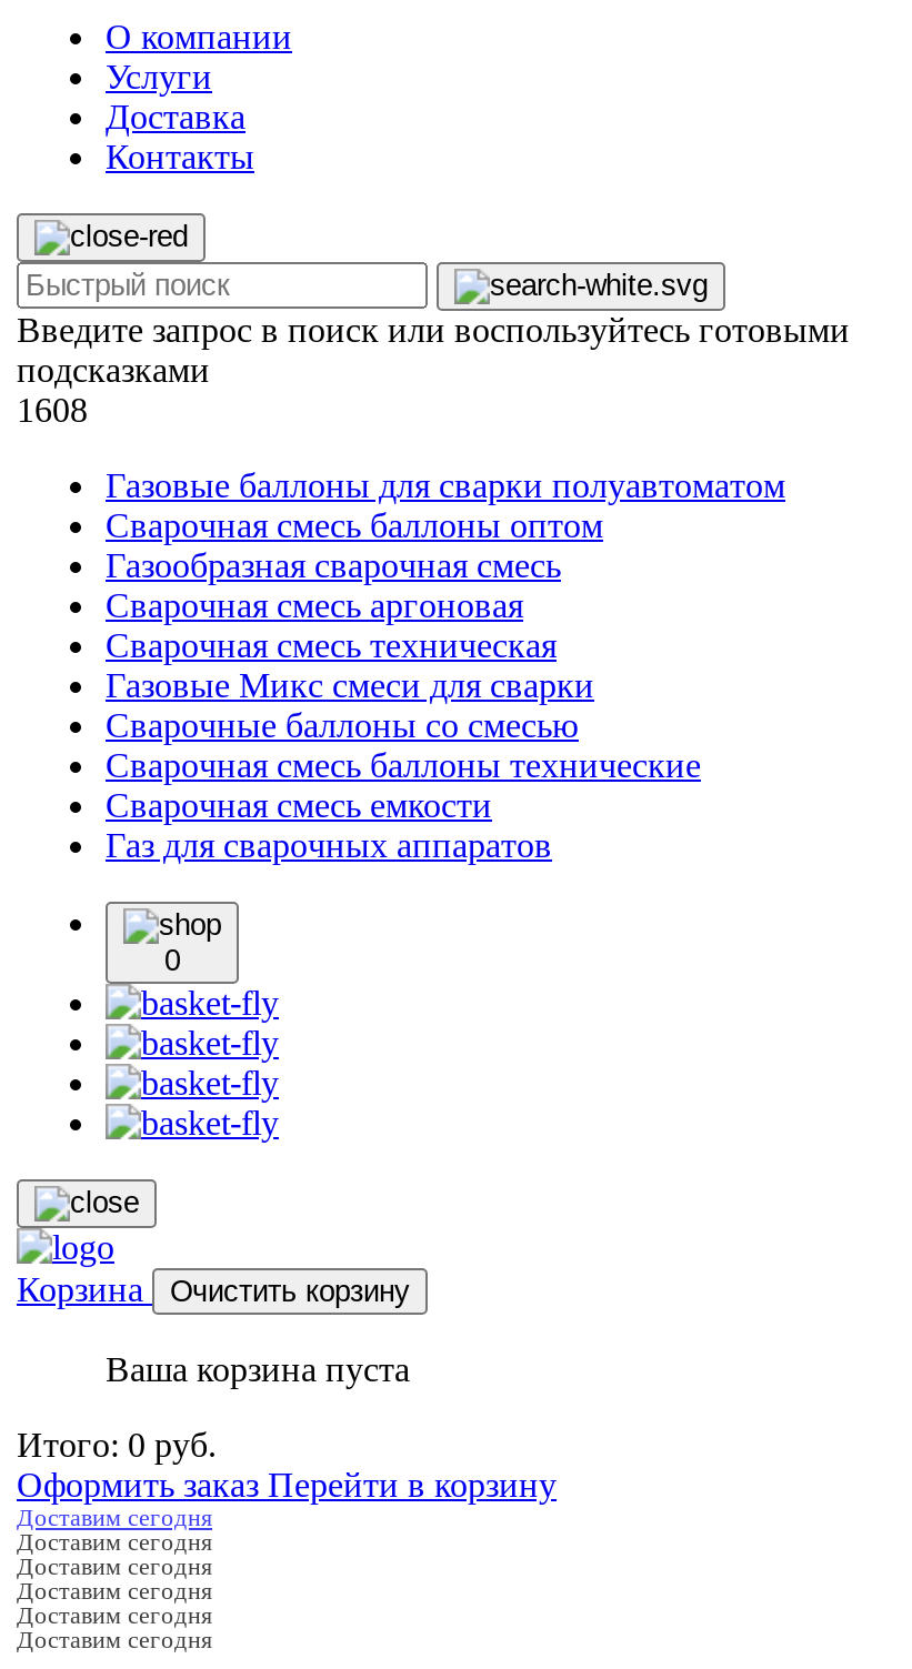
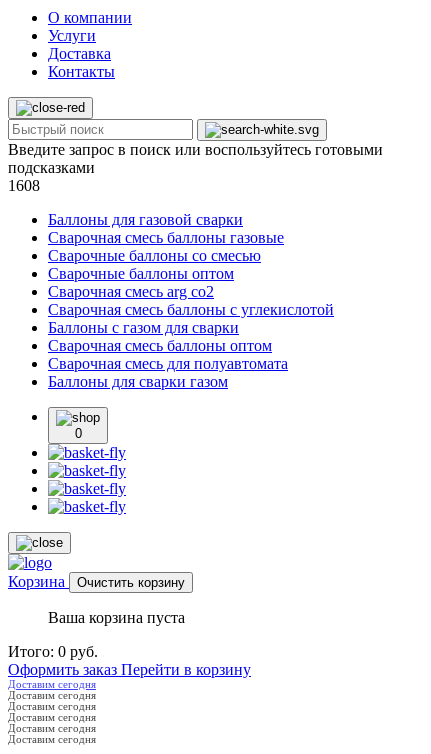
- Газовые баллоны для сварки полуавтоматом
- Газообразная сварочная смесь
- Сварочная смесь аргоновая
- Сварочная смесь техническая
- Газовые Микс смеси для сварки
+ Баллоны для газовой сварки
+ Сварочная смесь баллоны газовые

moved down: Сварочная смесь баллоны оптом

moved up: Сварочные баллоны со смесью

- Сварочная смесь баллоны технические
- Сварочная смесь емкости
- Газ для сварочных аппаратов
+ Сварочные баллоны оптом
+ Сварочная смесь arg co2
+ Сварочная смесь баллоны с углекислотой
+ Баллоны с газом для сварки
+ Сварочная смесь для полуавтомата
+ Баллоны для сварки газом
